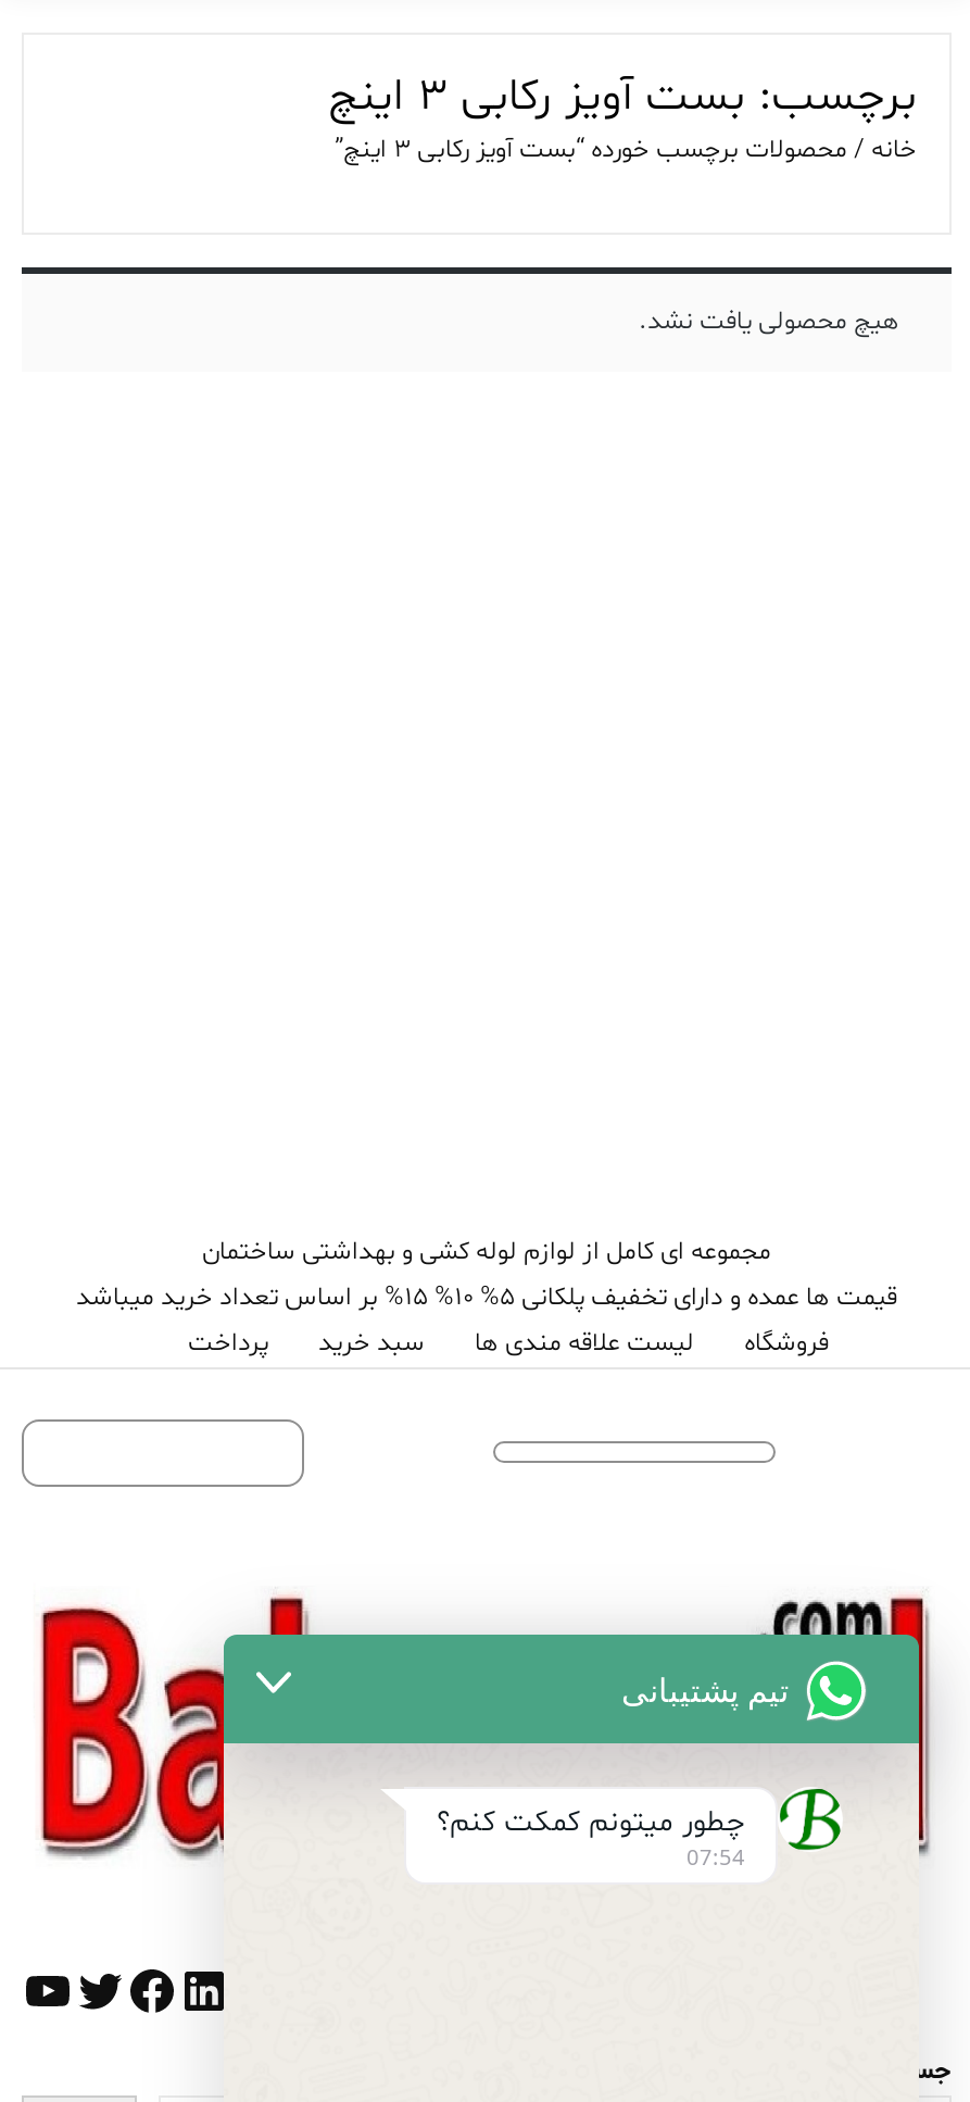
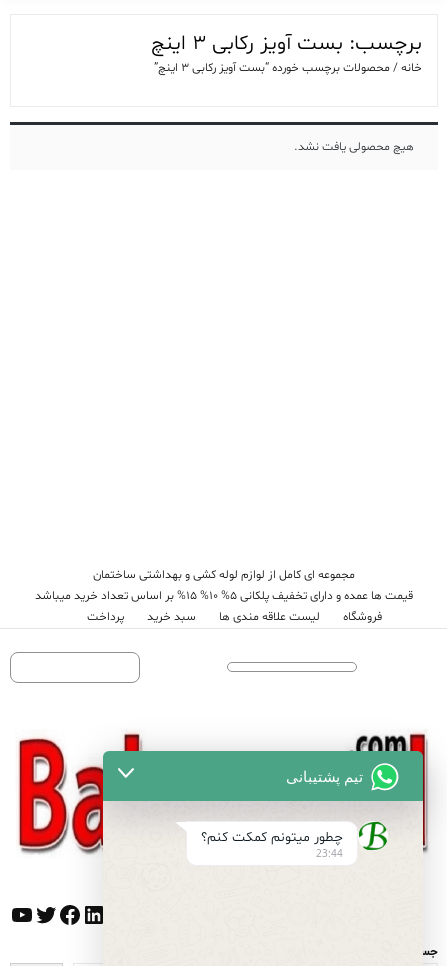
- 07:54
+ 23:44
